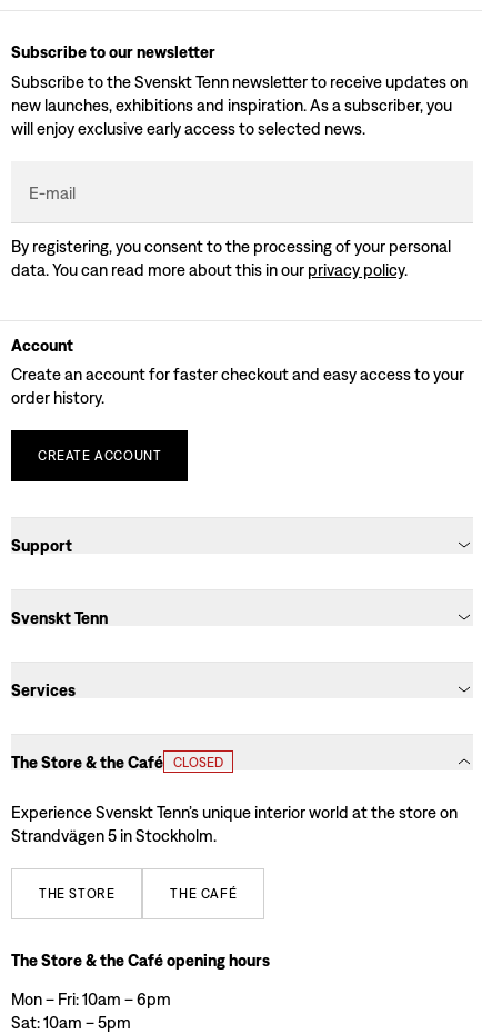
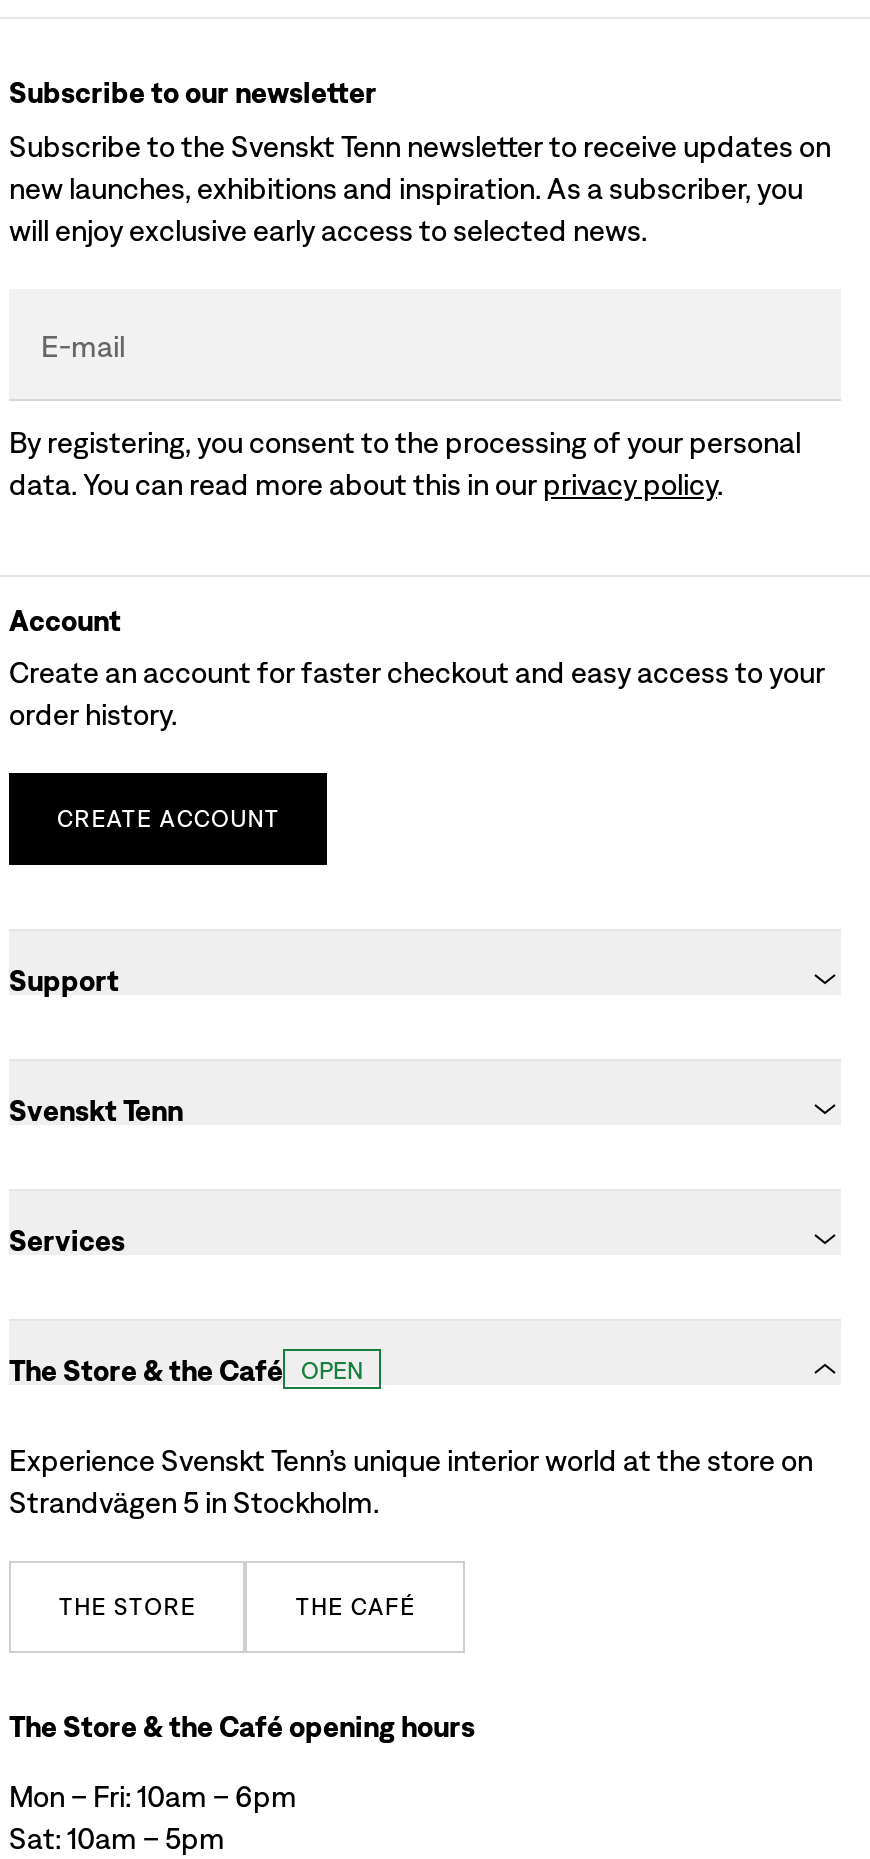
- CLOSED
+ OPEN
